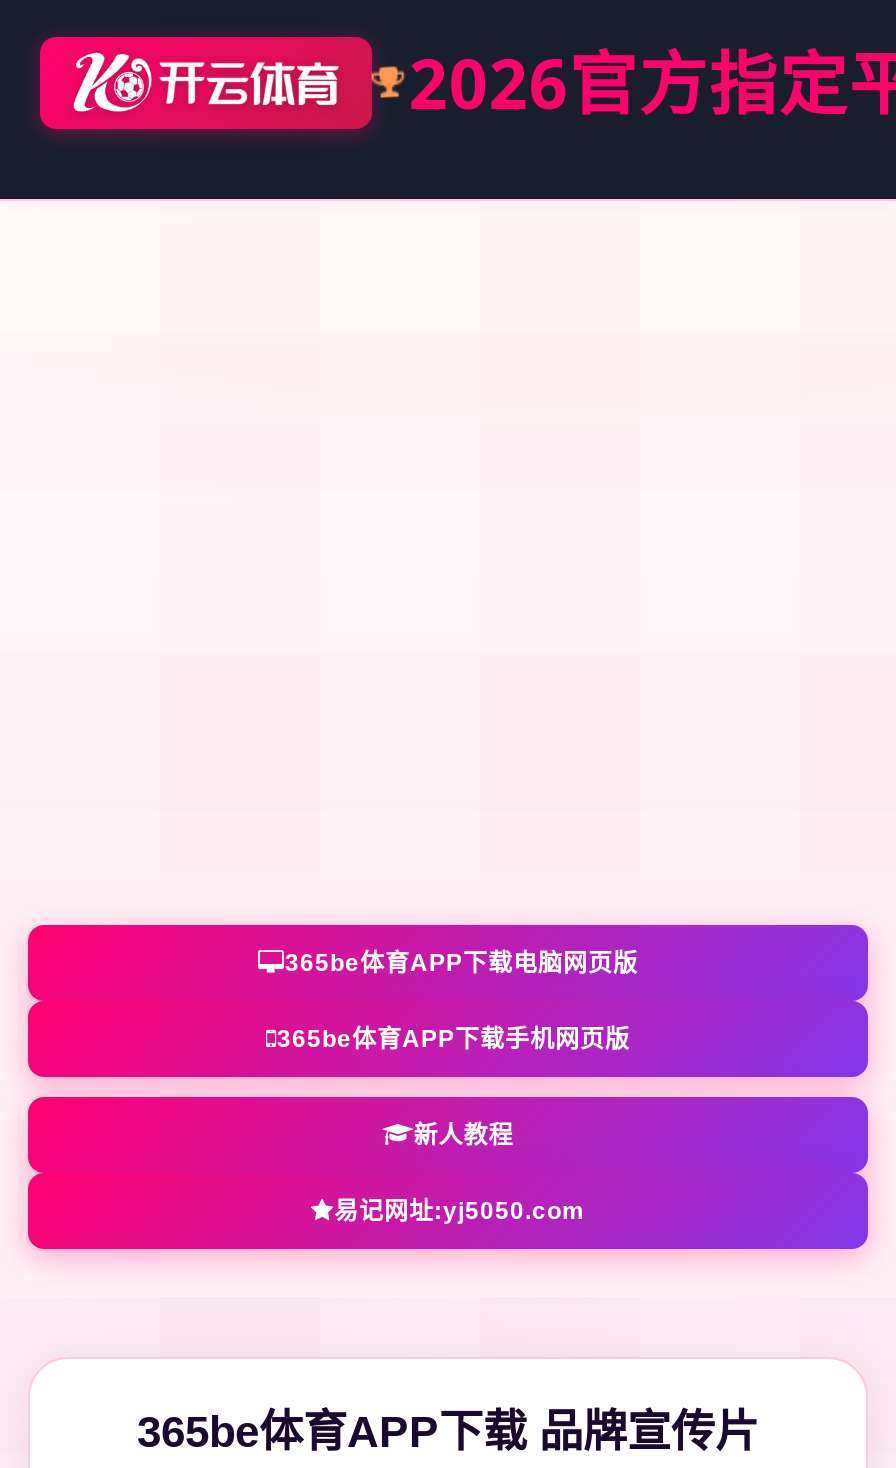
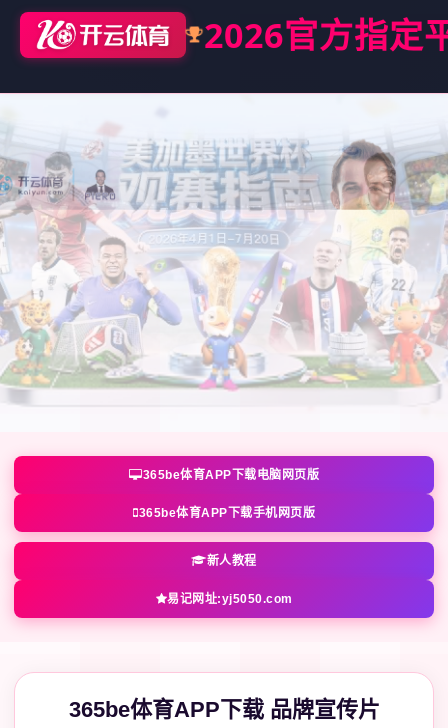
+ [image]
